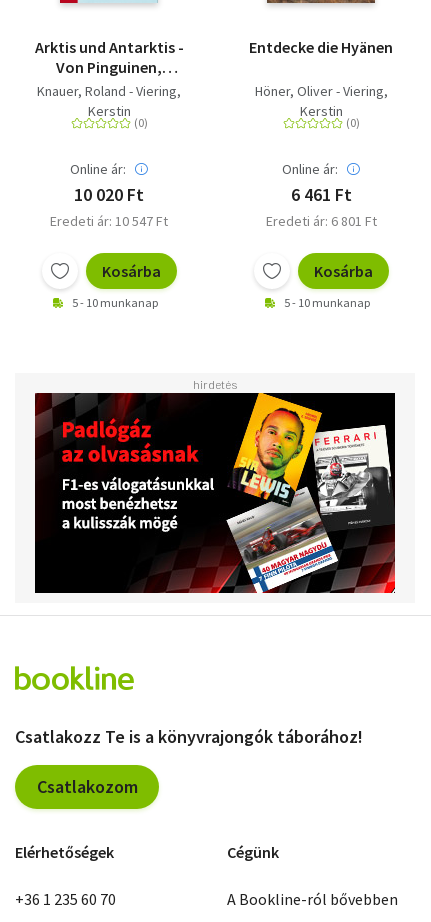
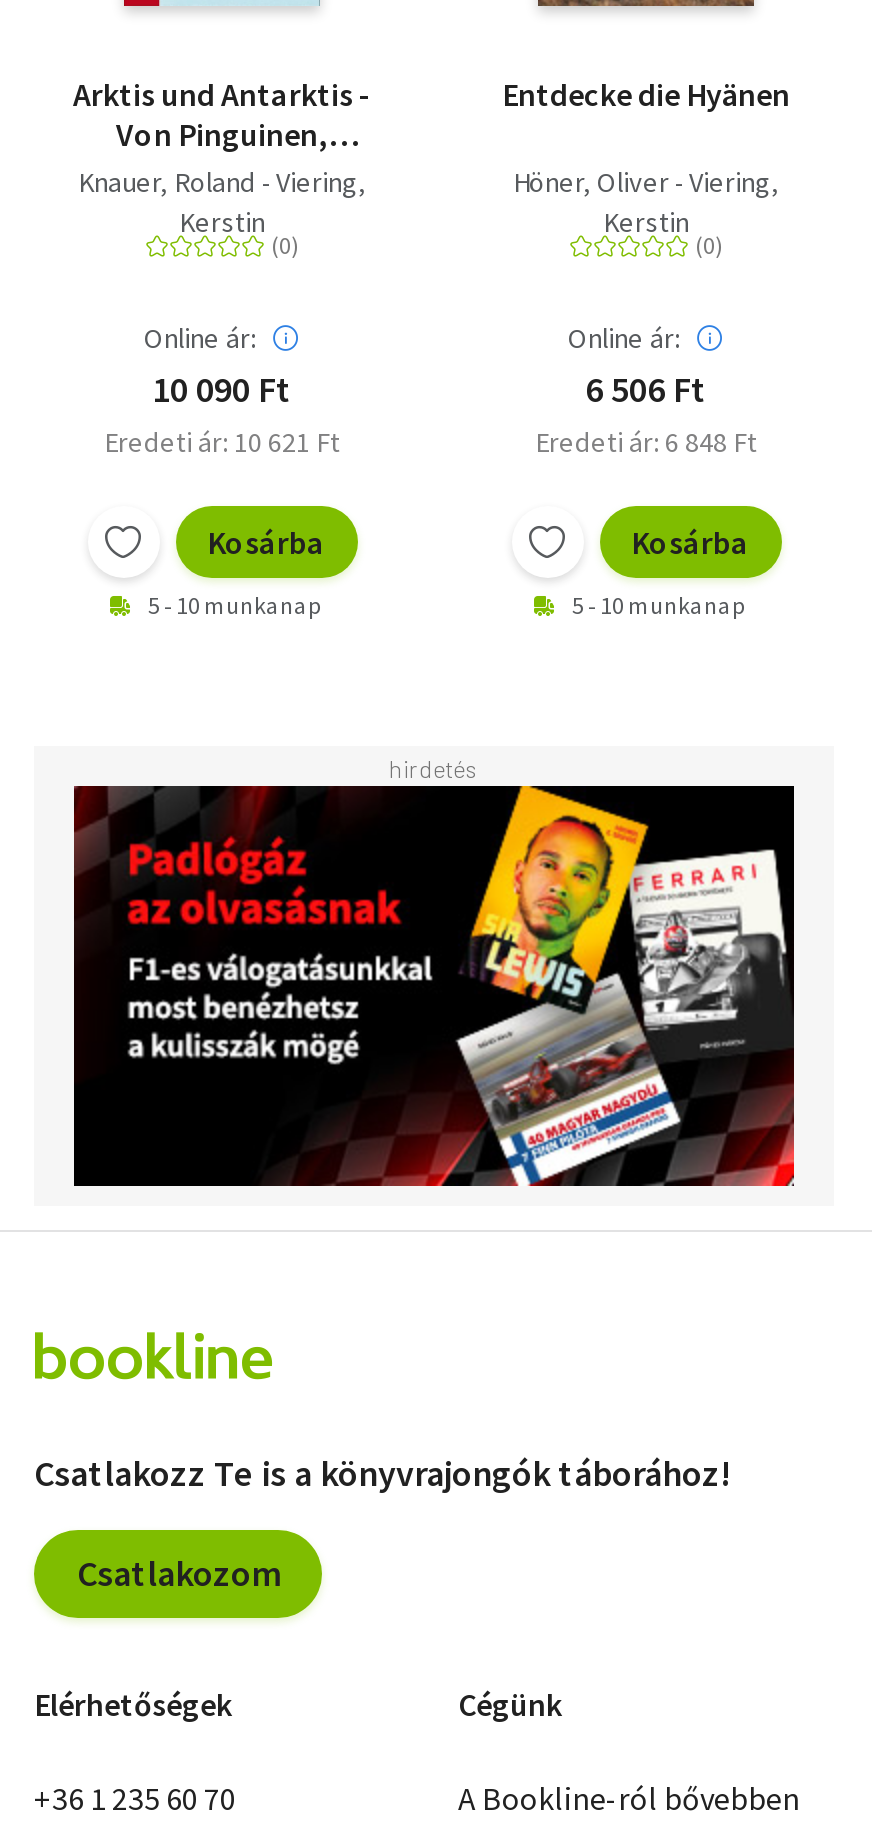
- 10 020 Ft
+ 10 090 Ft

- 6 461 Ft
+ 6 506 Ft

- Eredeti ár: 10 547 Ft
+ Eredeti ár: 10 621 Ft

- Eredeti ár: 6 801 Ft
+ Eredeti ár: 6 848 Ft
